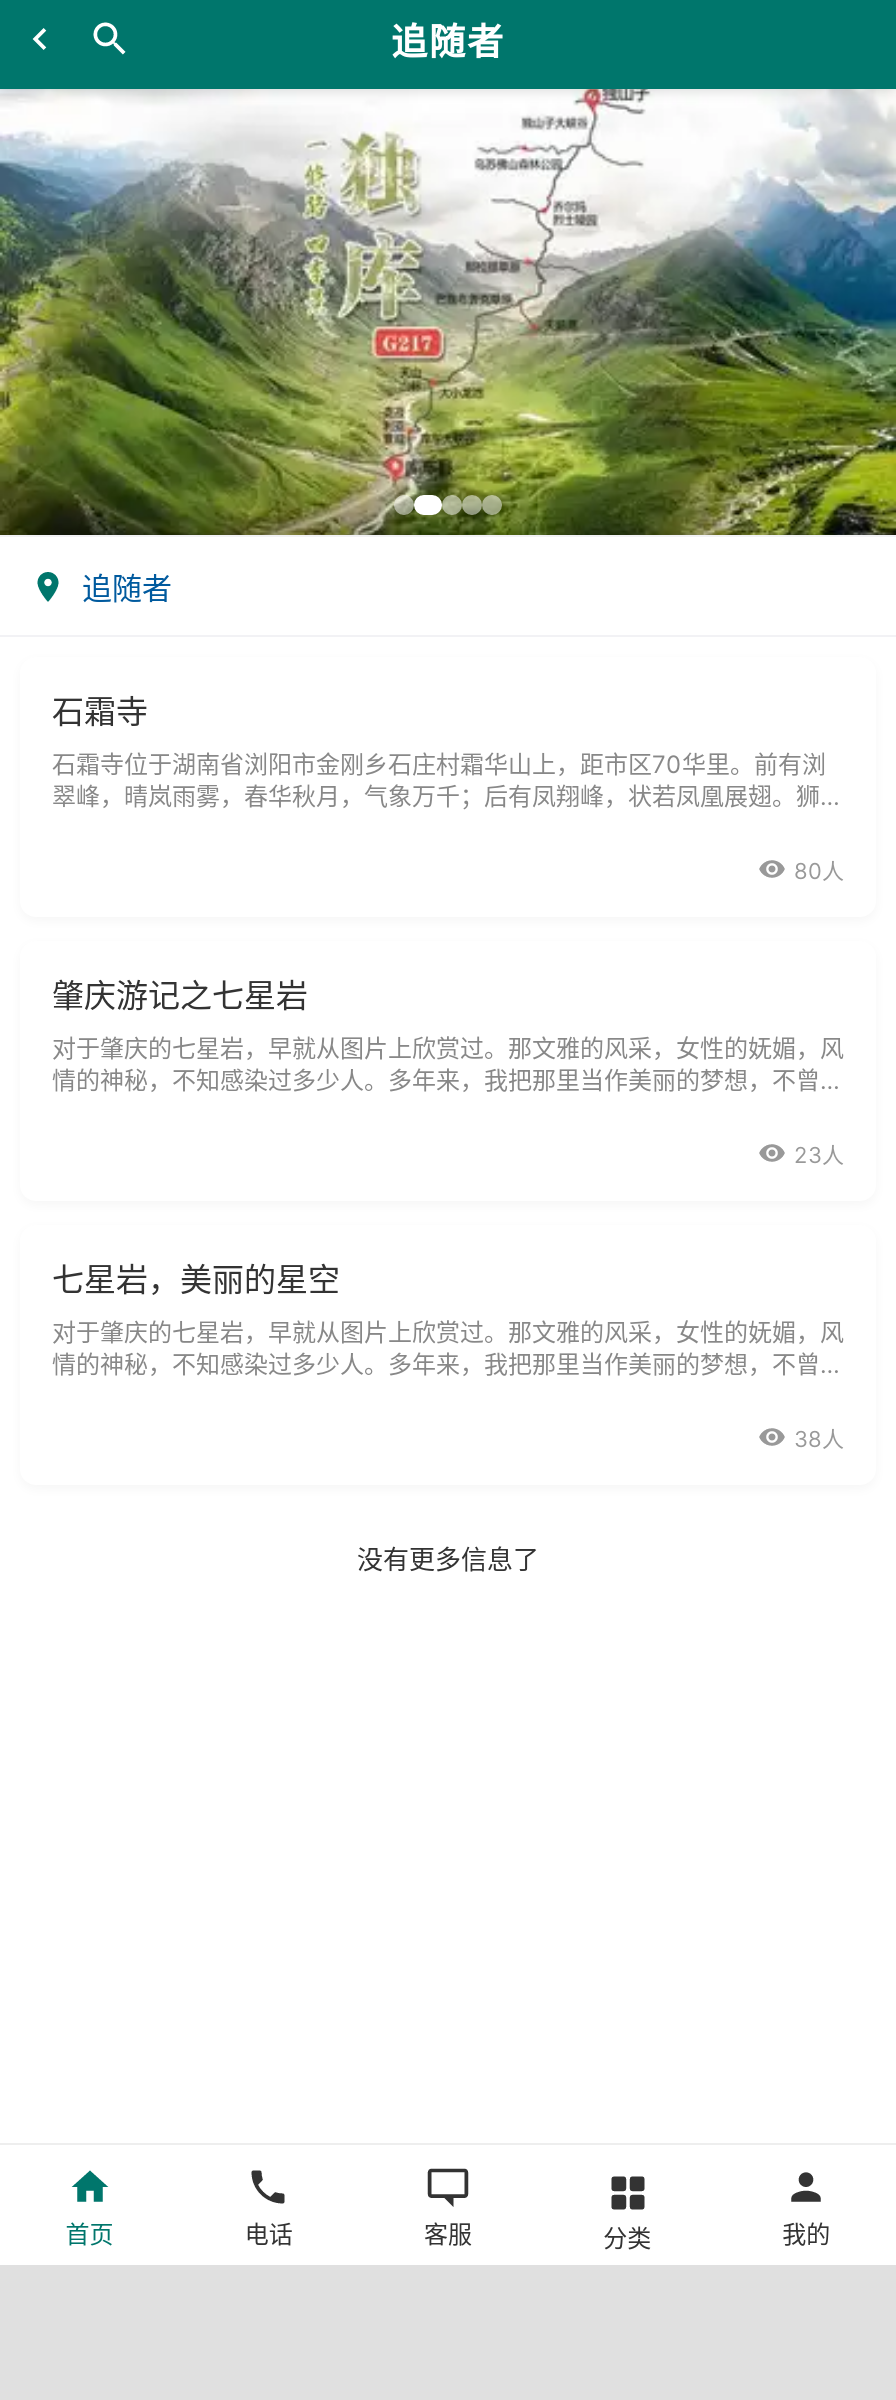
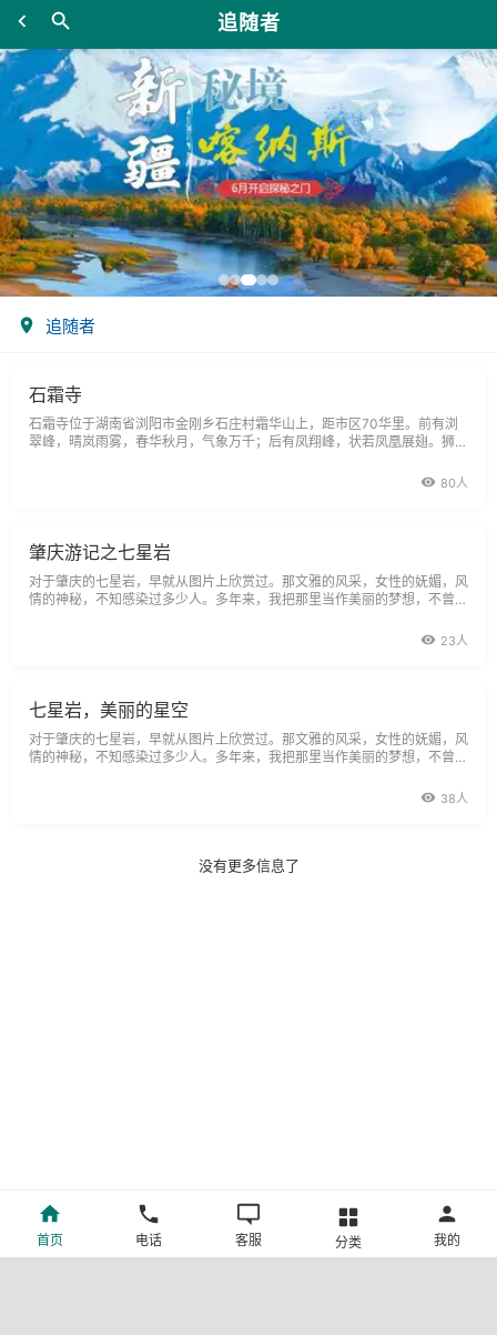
- [image]
+ [image]
